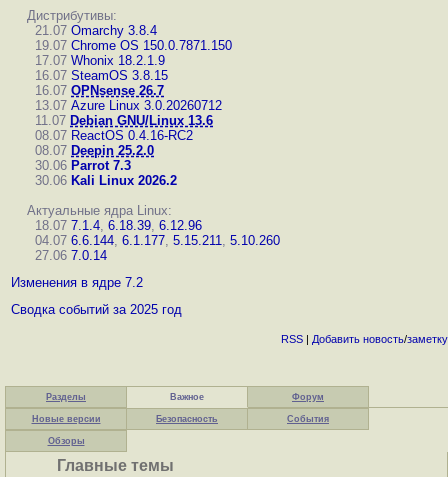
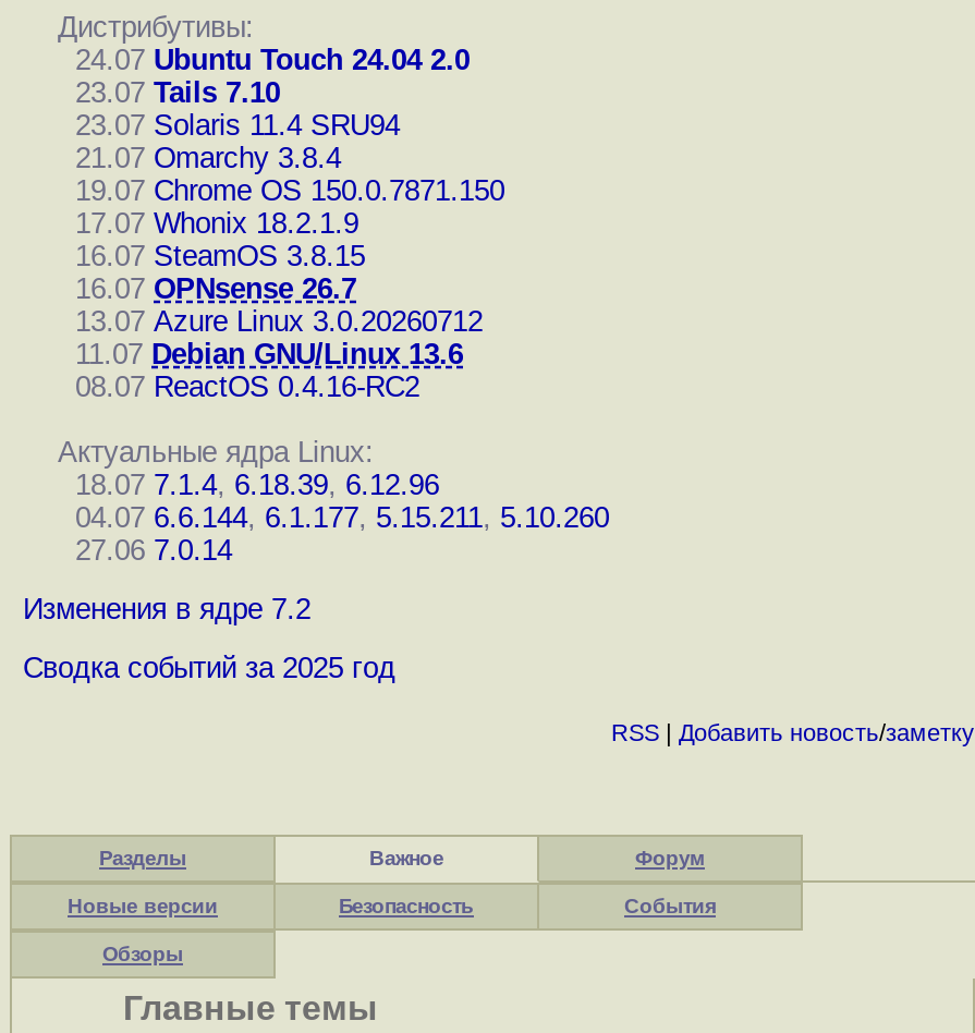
+ 24.07 Ubuntu Touch 24.04 2.0
+ 23.07 Tails 7.10
+ 23.07 Solaris 11.4 SRU94

moved down: 21.07 Omarchy 3.8.4 | 19.07 Chrome OS 150.0.7871.150 | 17.07 Whonix 18.2.1.9 | 16.07 SteamOS 3.8.15 | 16.07 OPNsense 26.7 | 13.07 Azure Linux 3.0.20260712 | 11.07 Debian GNU/Linux 13.6 | 08.07 ReactOS 0.4.16-RC2

- 08.07 Deepin 25.2.0
- 30.06 Parrot 7.3
- 30.06 Kali Linux 2026.2
